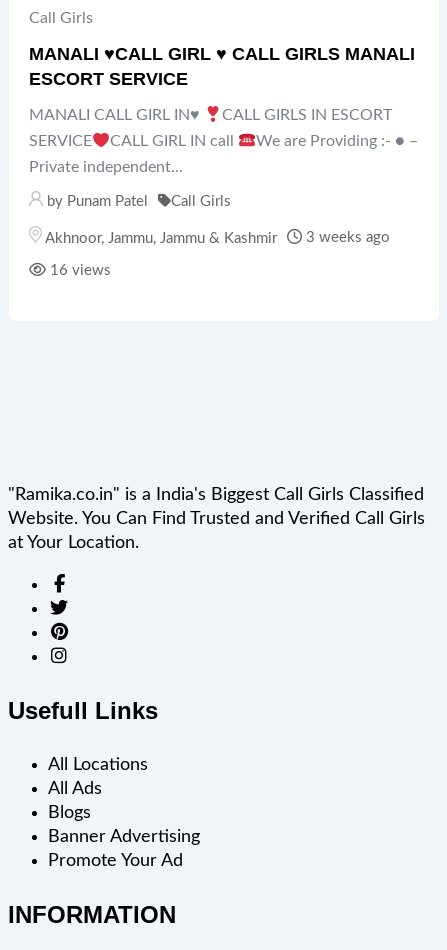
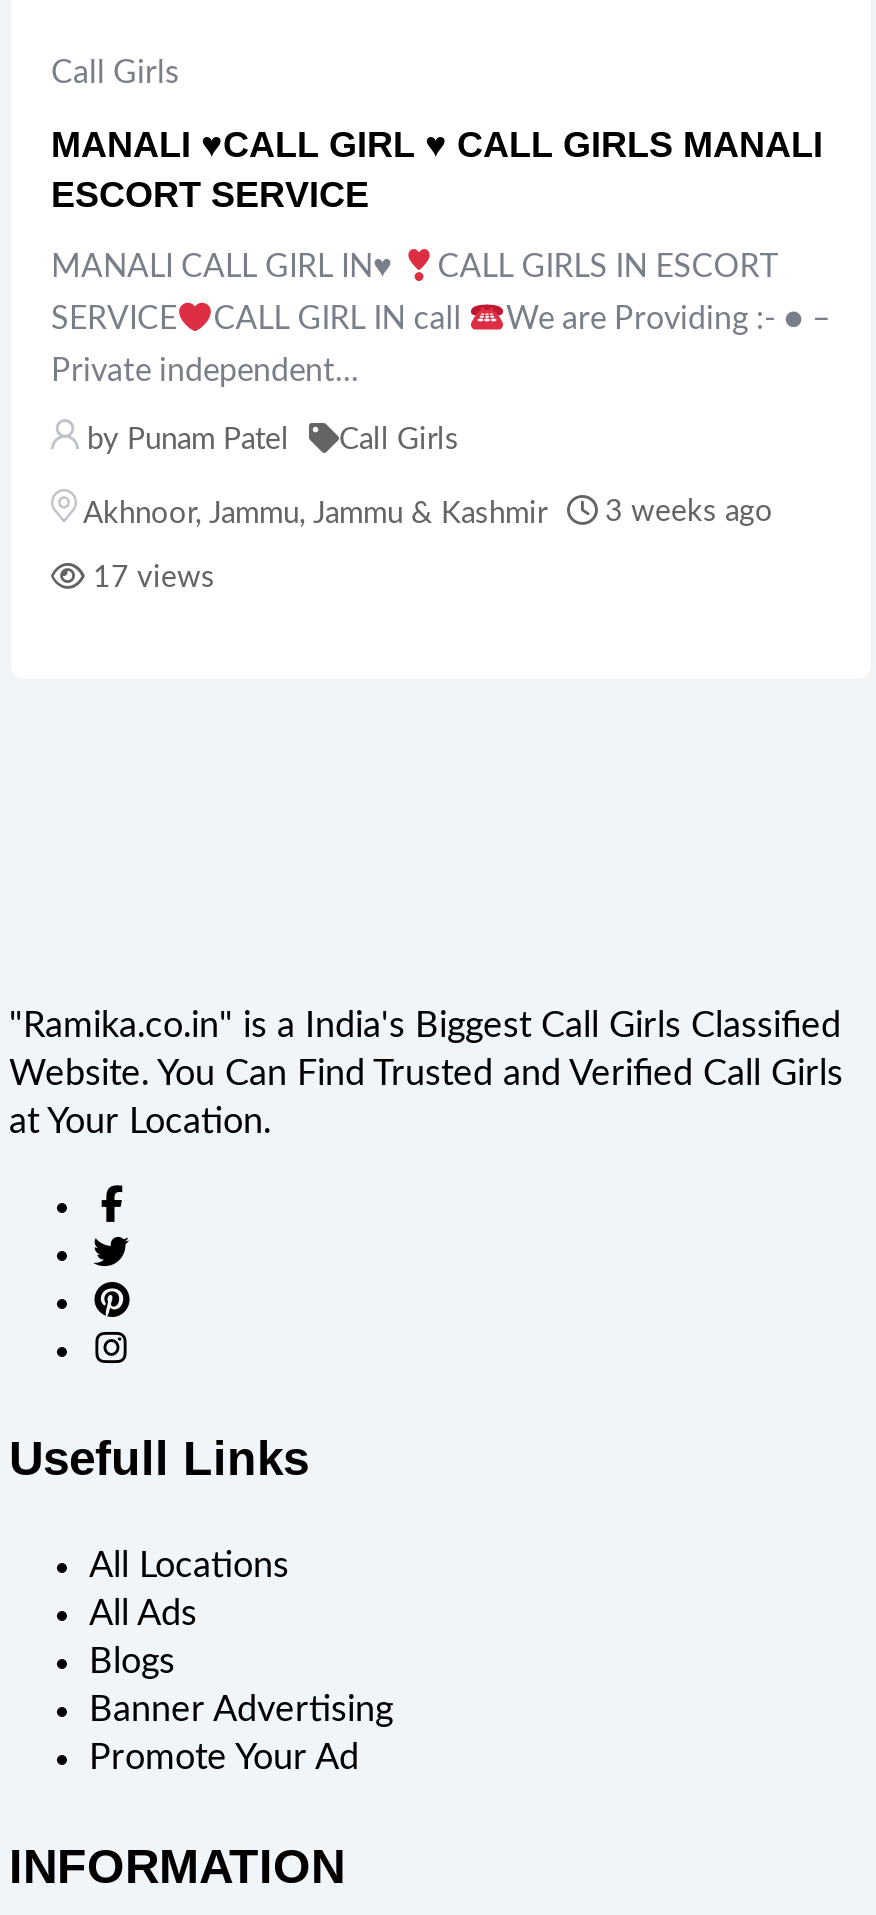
- 16 views
+ 17 views
